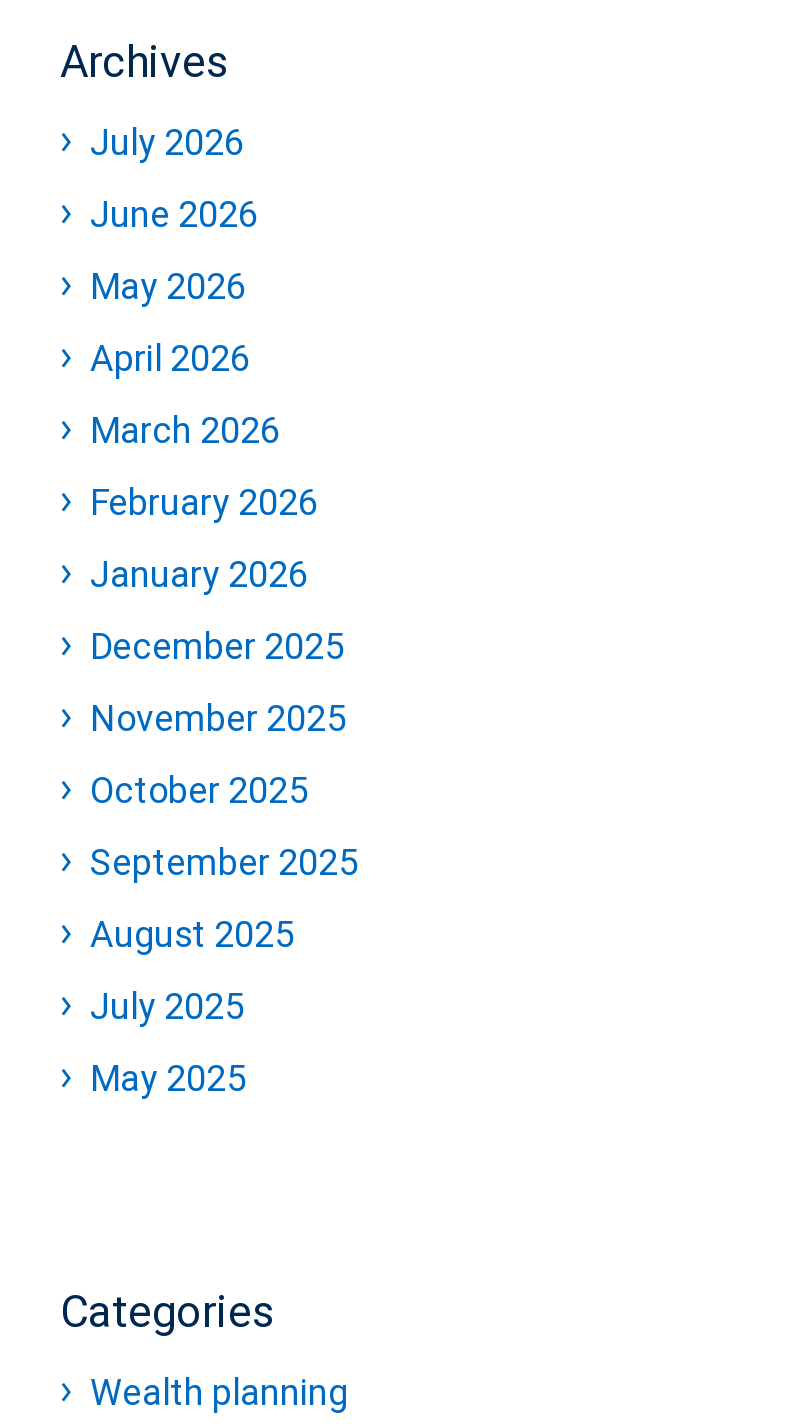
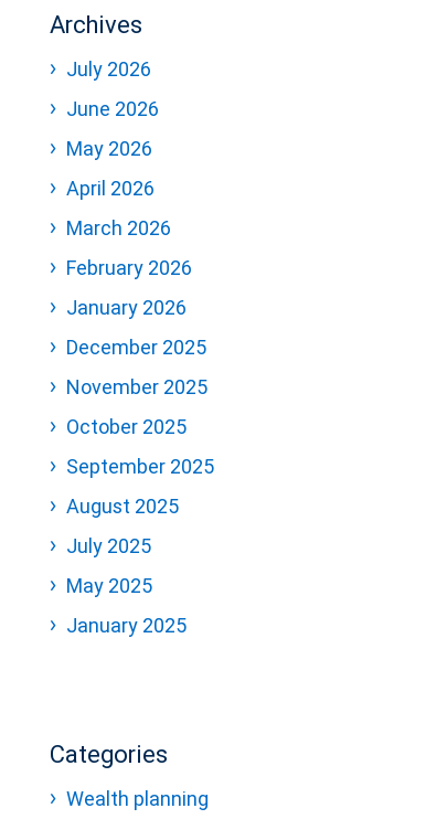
+ January 2025
